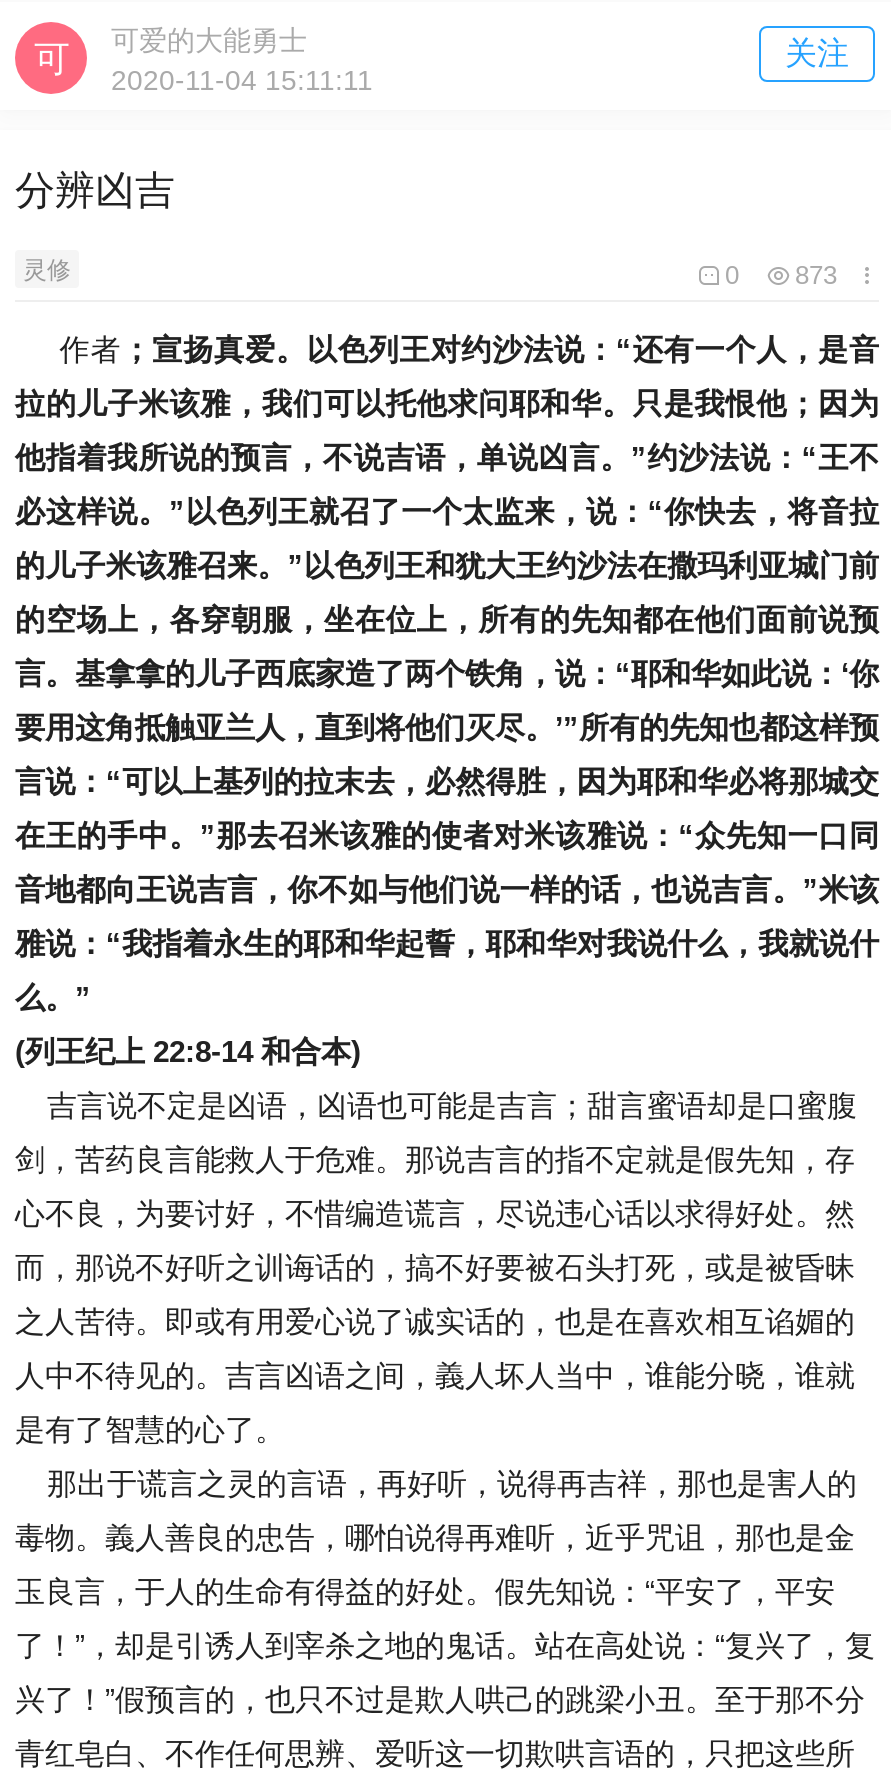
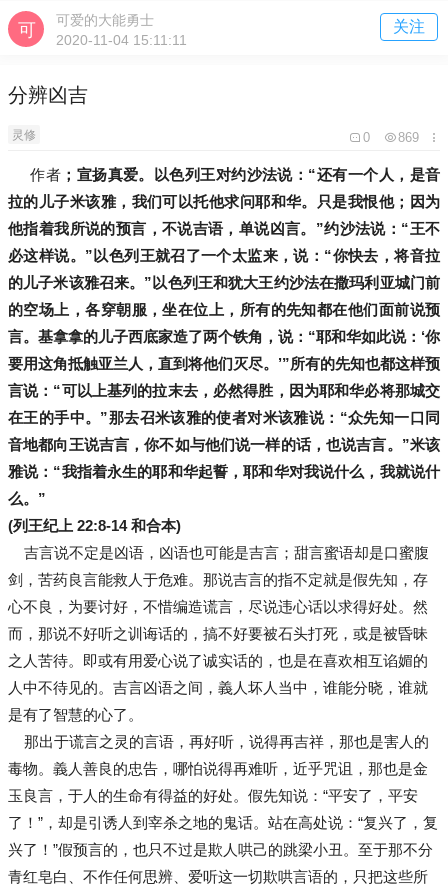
- 0 873
+ 0 869
